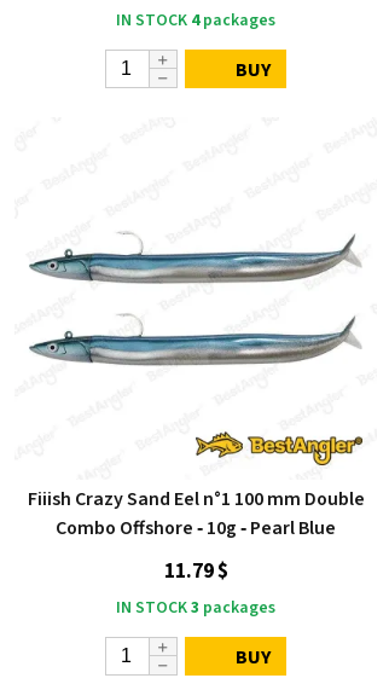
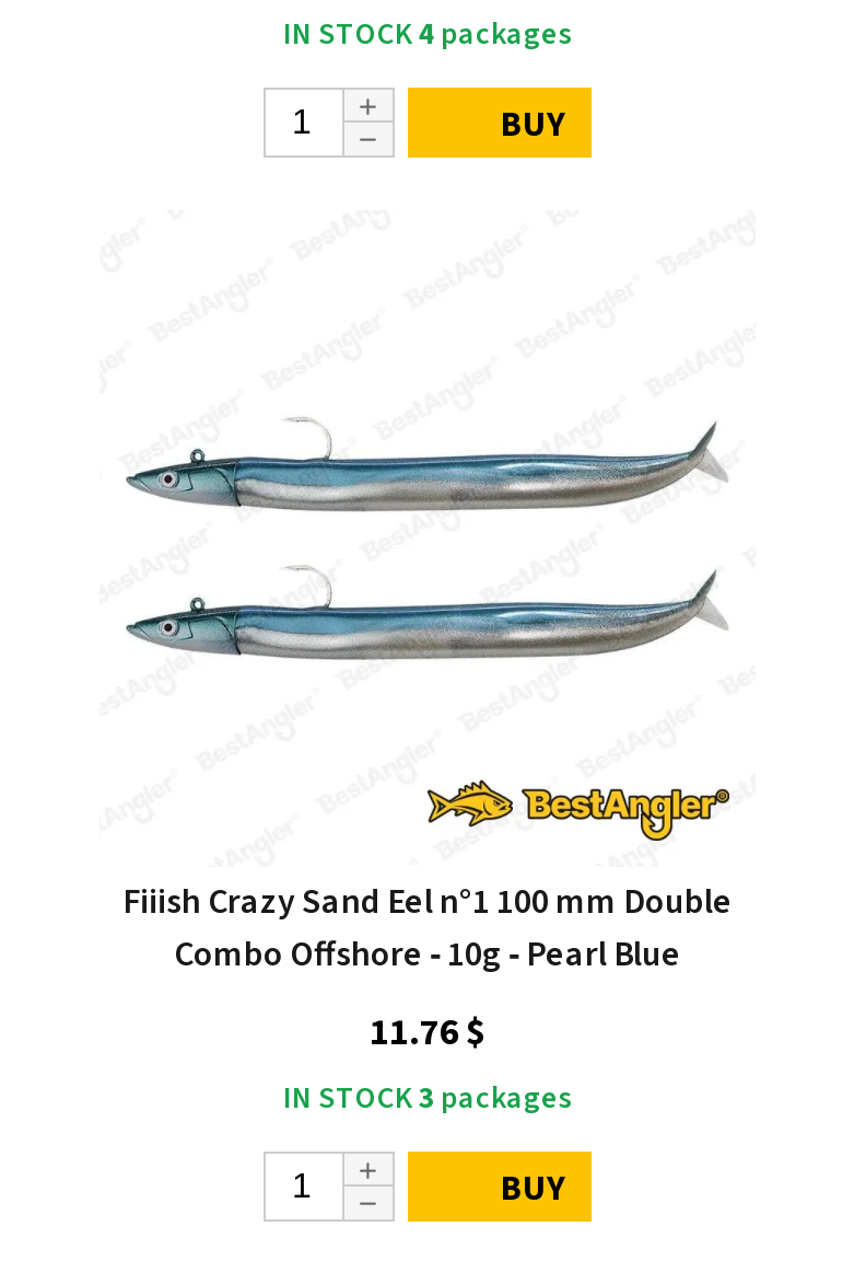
- 11.79 $
+ 11.76 $
